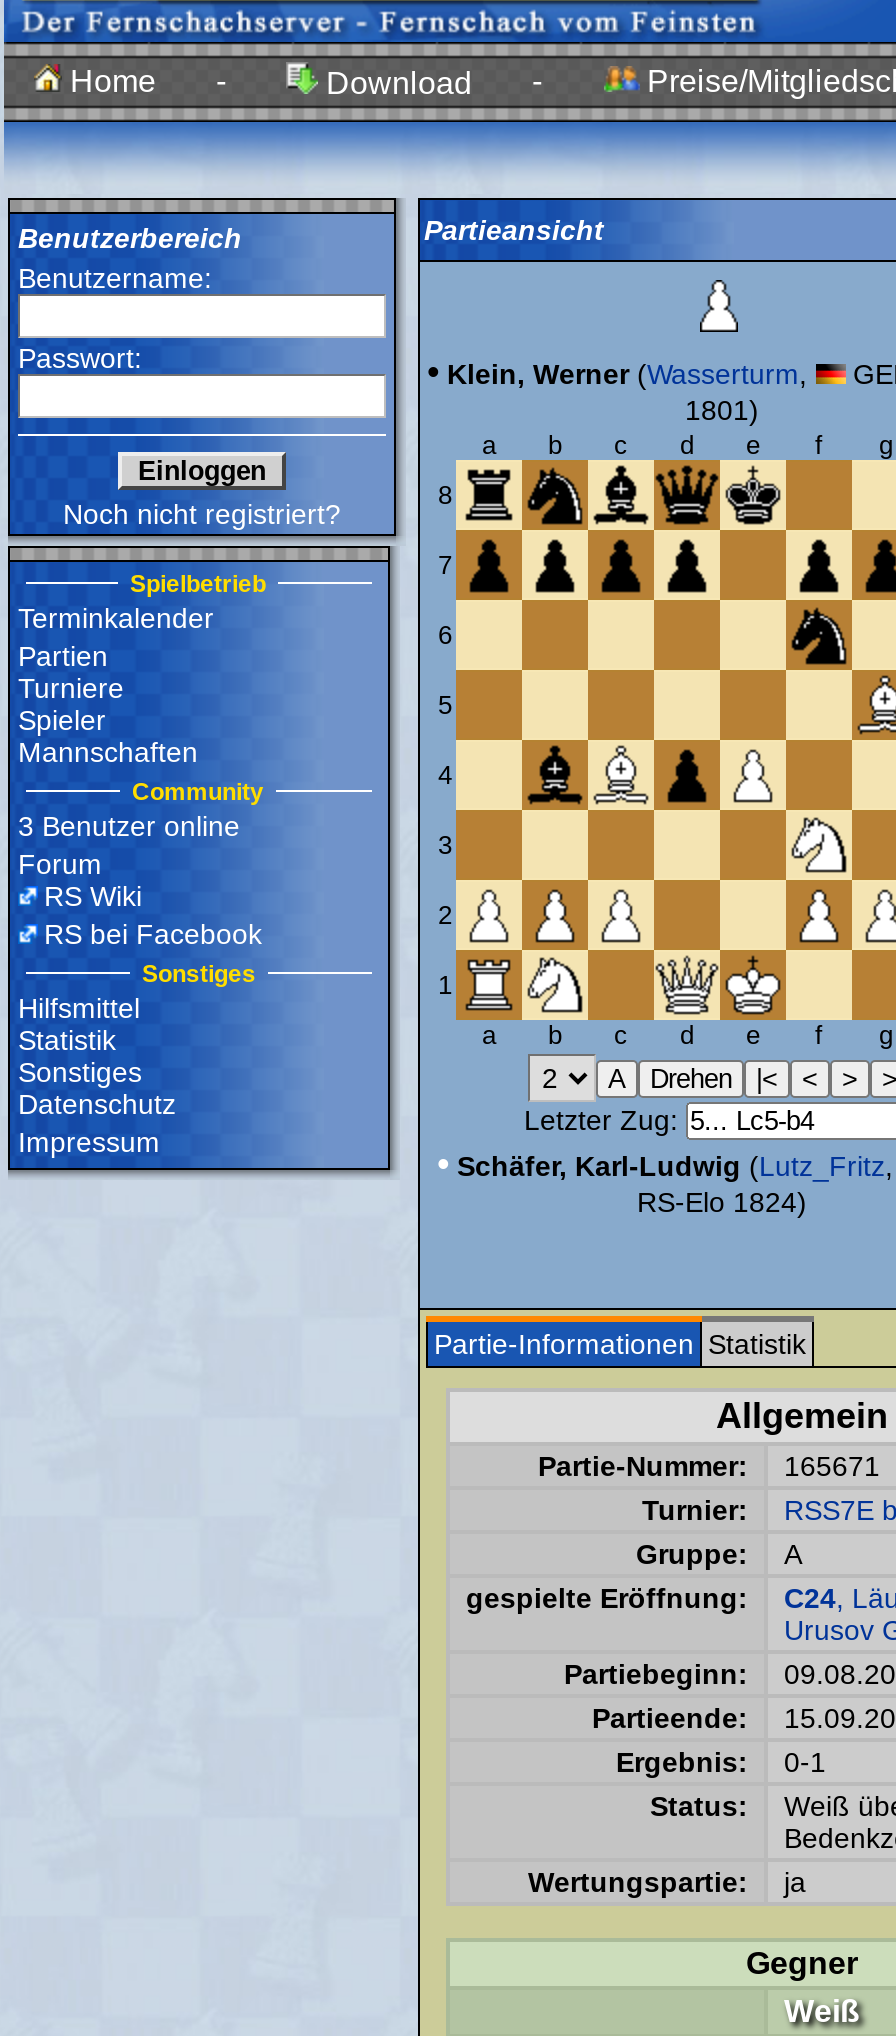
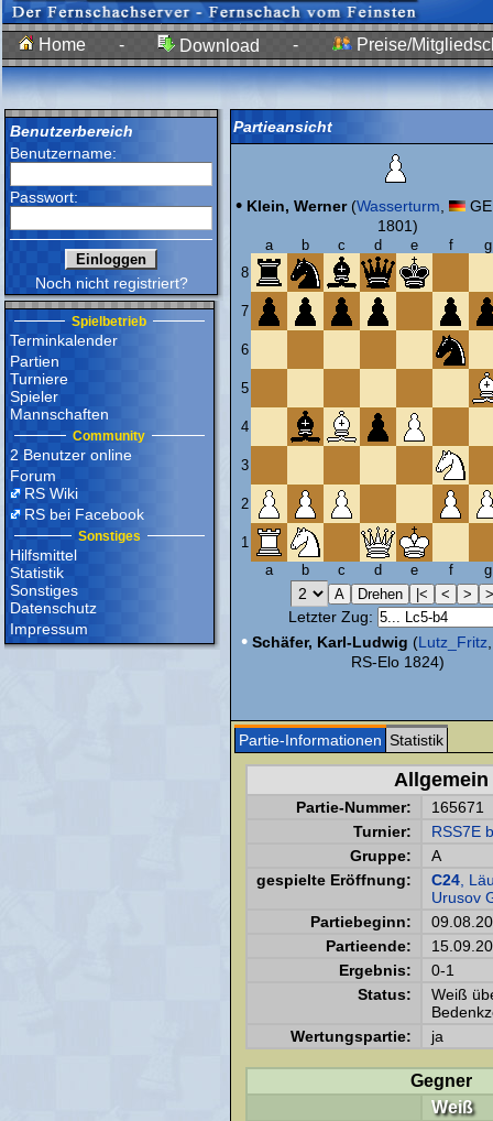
- 3 Benutzer online
+ 2 Benutzer online
